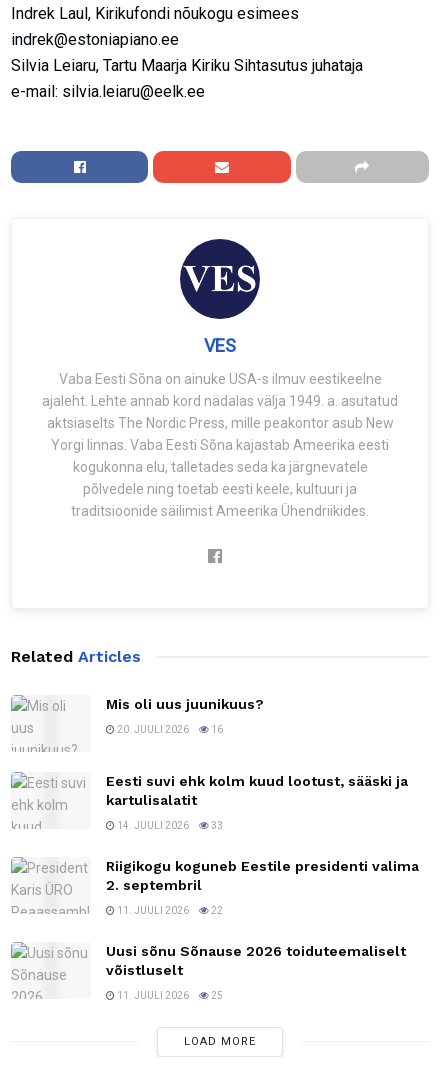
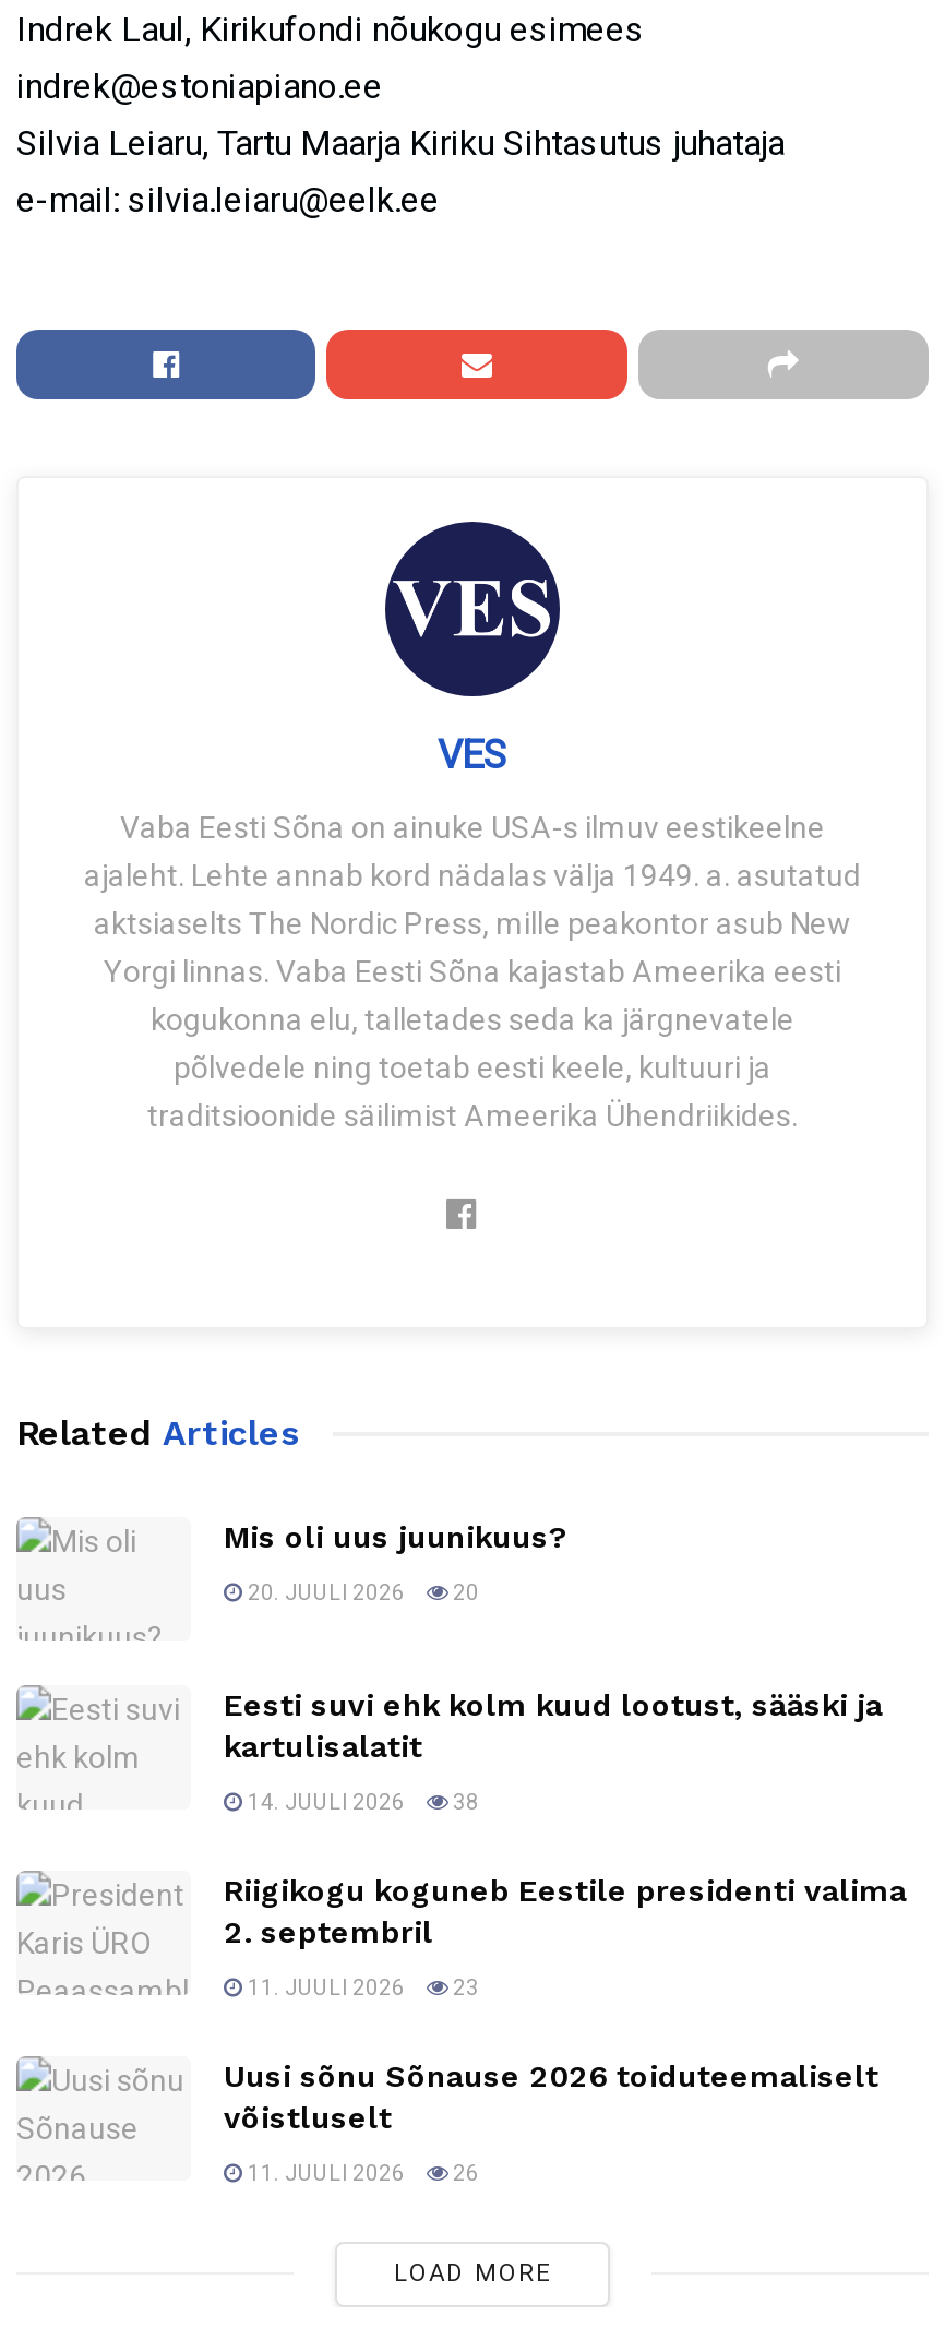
- 20. JUULI 2026 16
+ 20. JUULI 2026 20

- 14. JUULI 2026 33
+ 14. JUULI 2026 38

- 11. JUULI 2026 22
+ 11. JUULI 2026 23

- 11. JUULI 2026 25
+ 11. JUULI 2026 26
